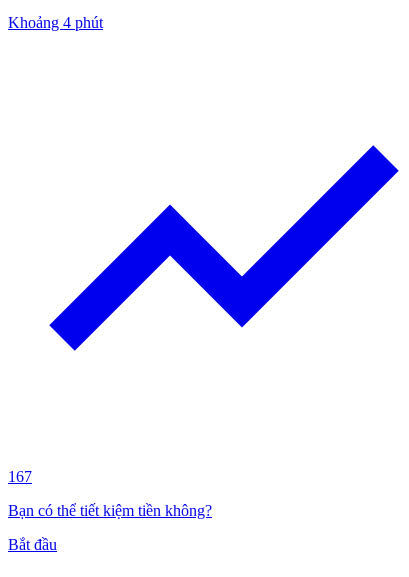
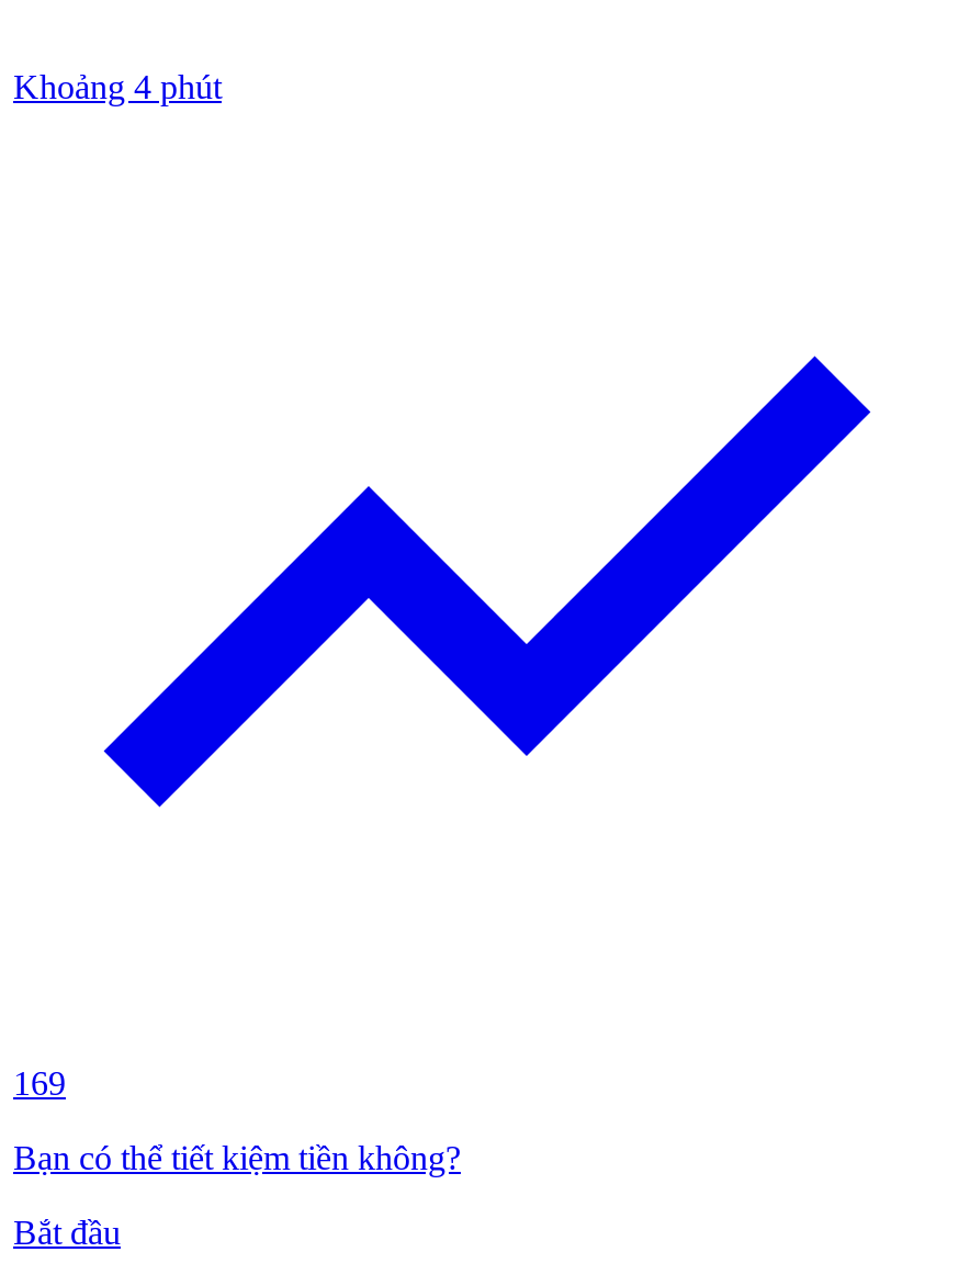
- 167
+ 169
